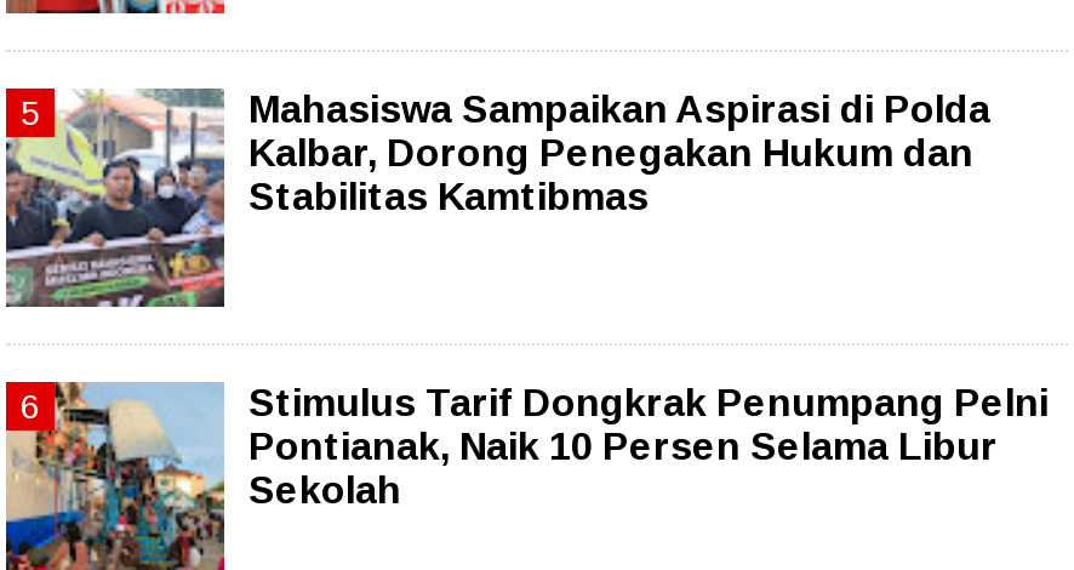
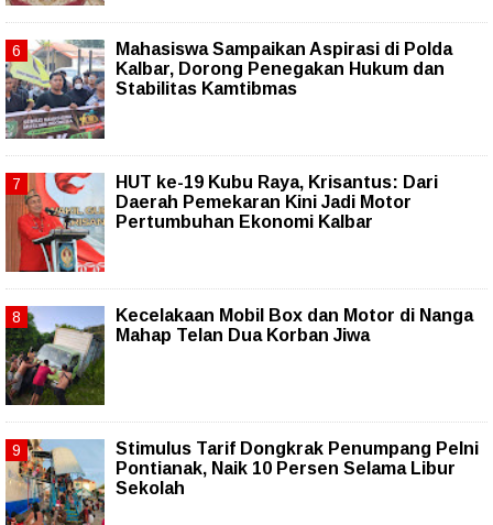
+ [image]
+ Kecelakaan Mobil Box dan Motor di Nanga
+ Mahap Telan Dua Korban Jiwa

+ [image]
+ HUT ke-19 Kubu Raya, Krisantus: Dari
+ Daerah Pemekaran Kini Jadi Motor
+ Pertumbuhan Ekonomi Kalbar
